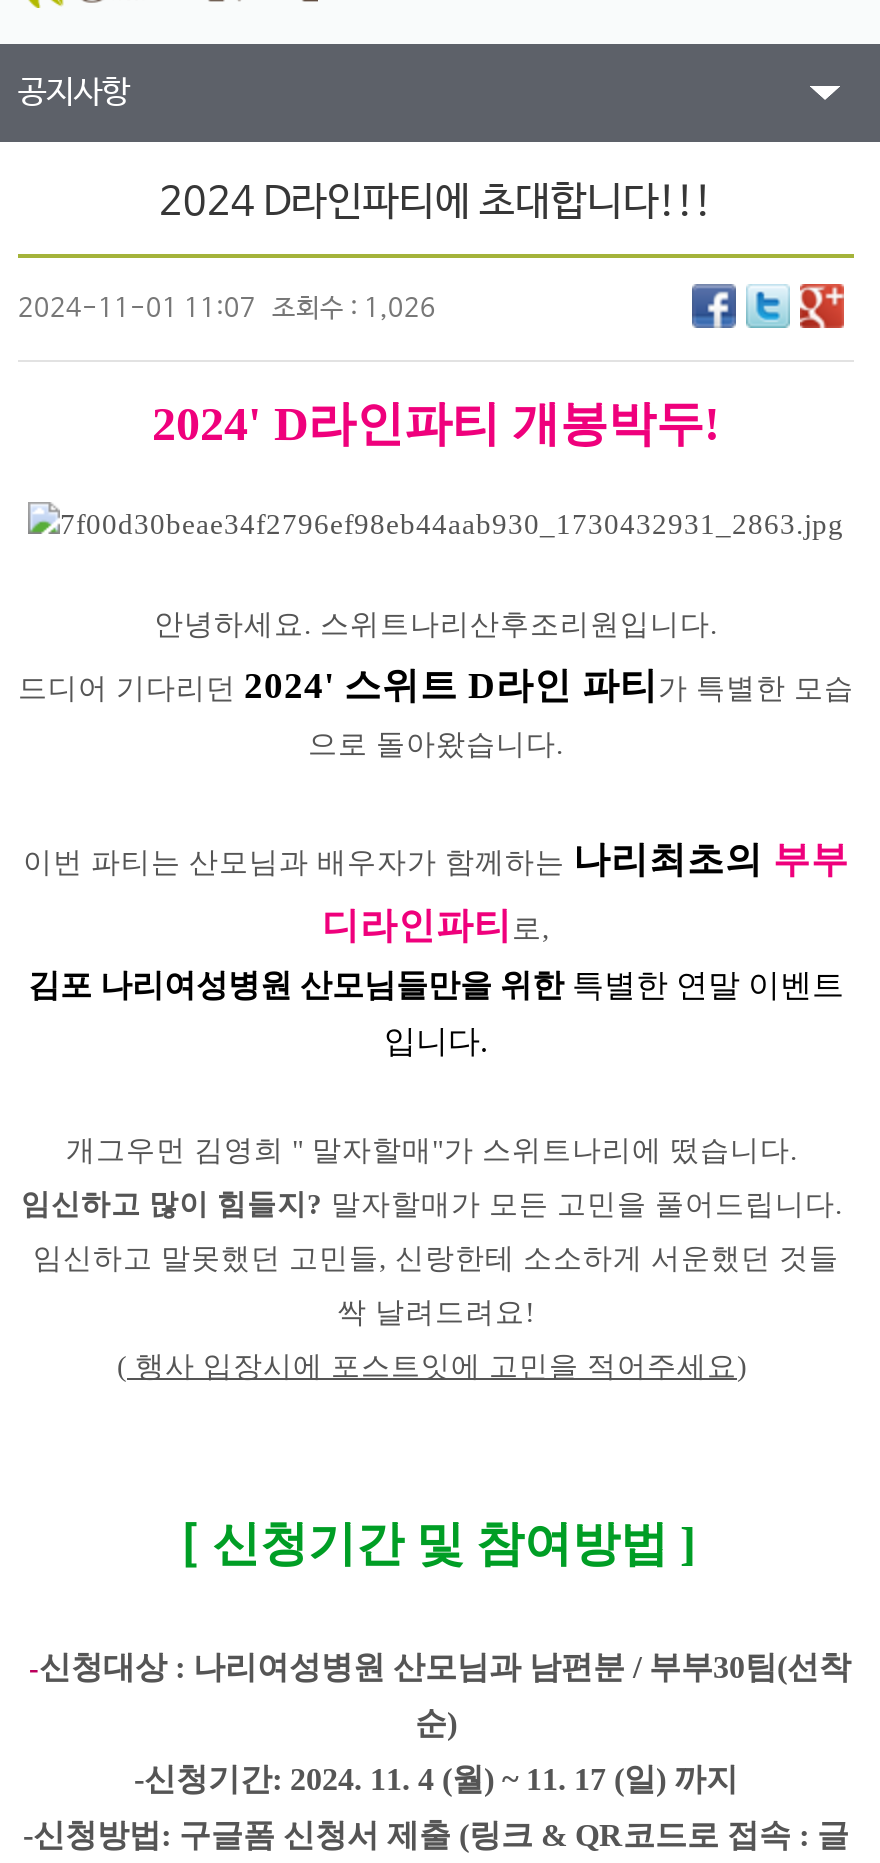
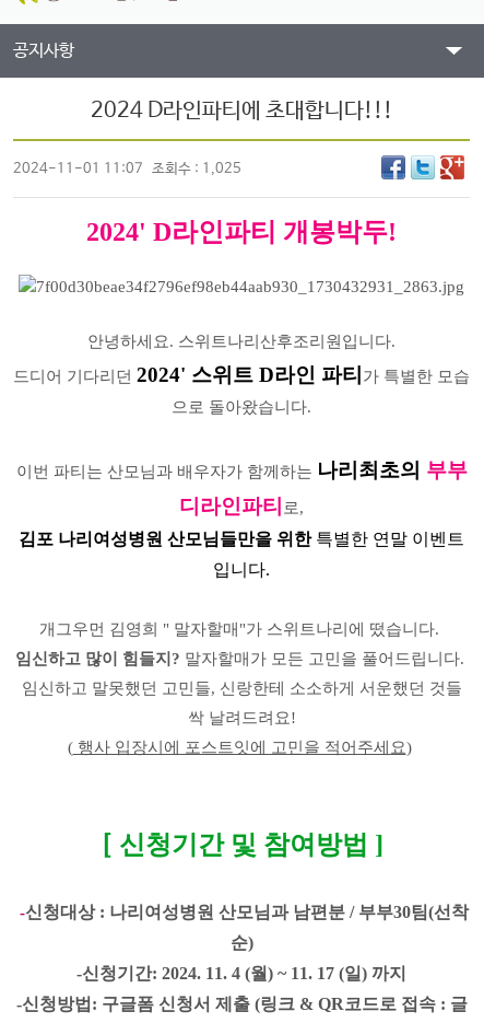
- 2024-11-01 11:07 조회수 : 1,026
+ 2024-11-01 11:07 조회수 : 1,025
